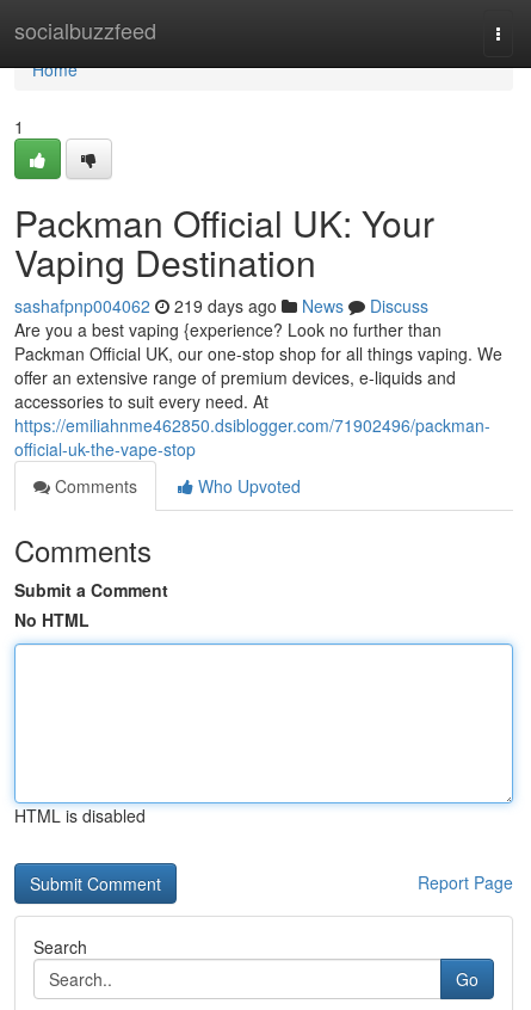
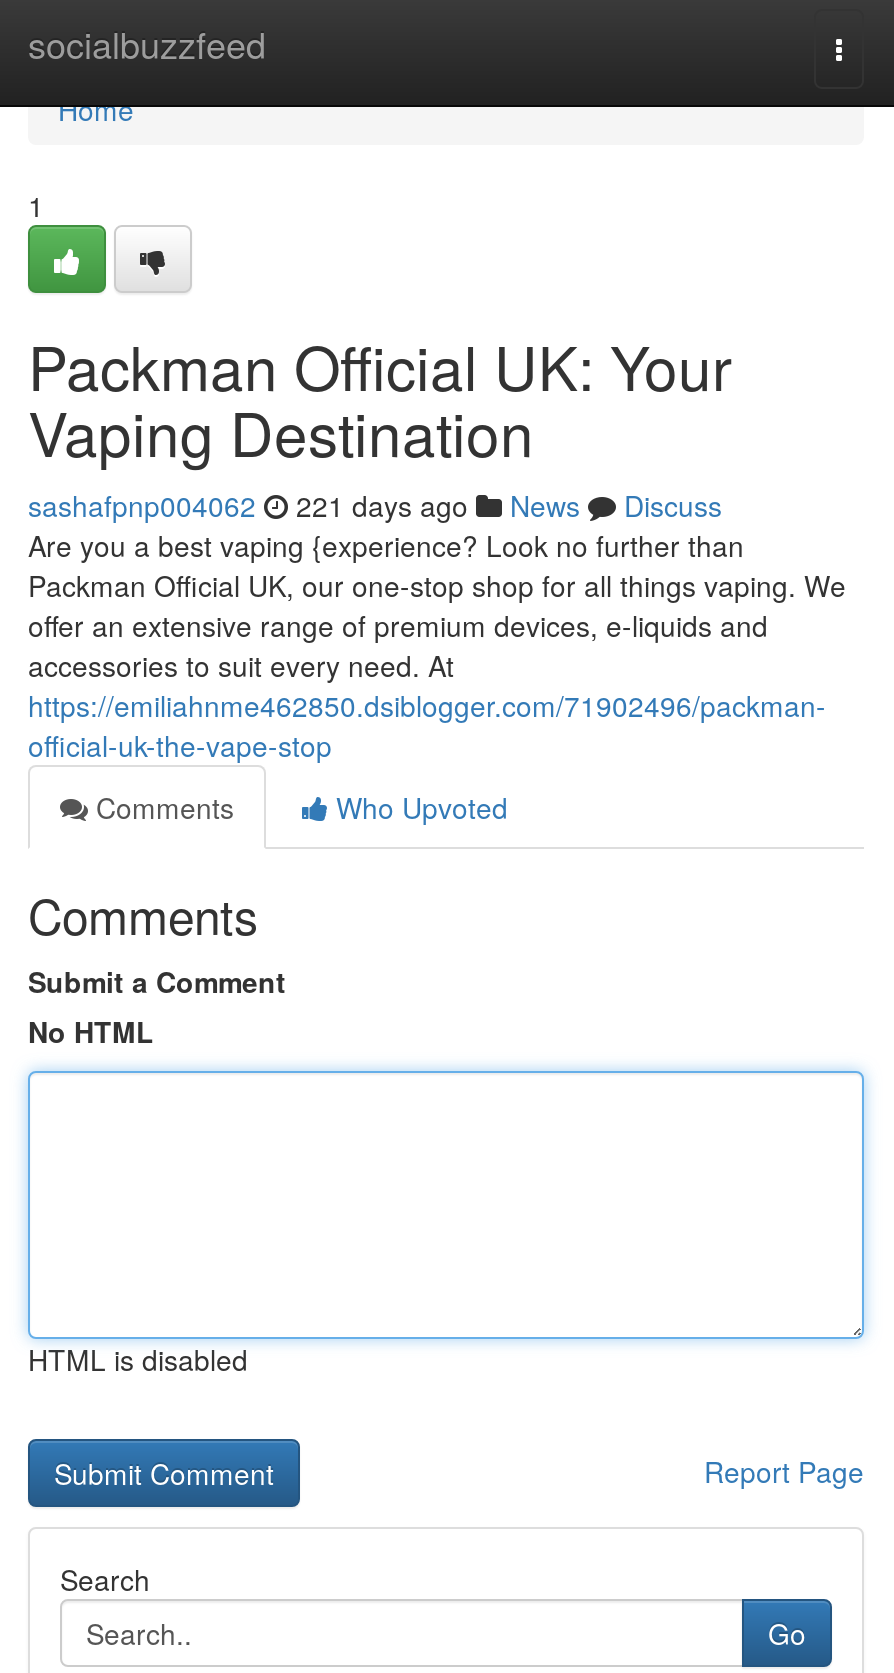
- sashafpnp004062 219 days ago News Discuss
+ sashafpnp004062 221 days ago News Discuss
